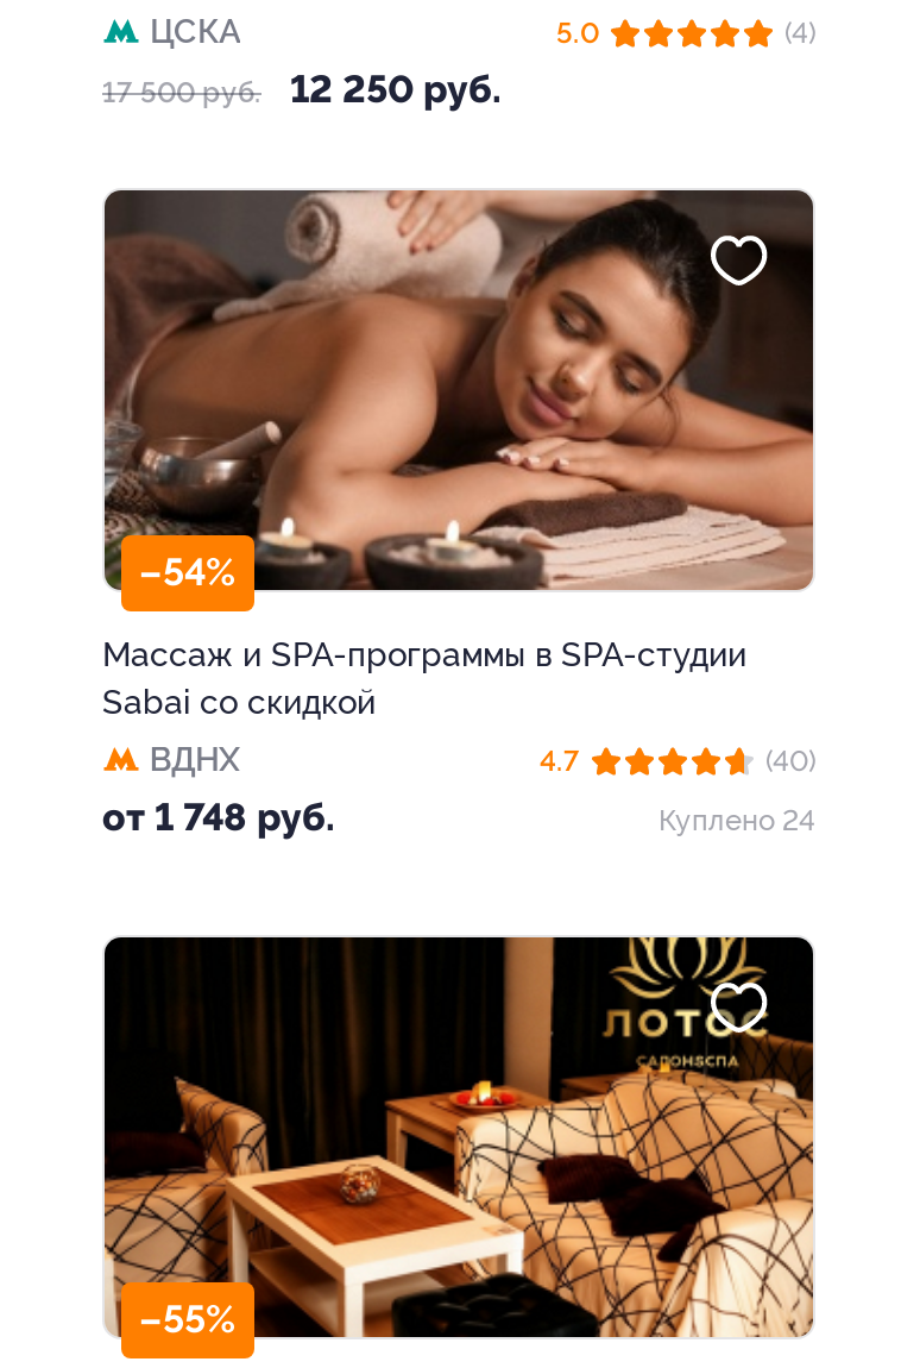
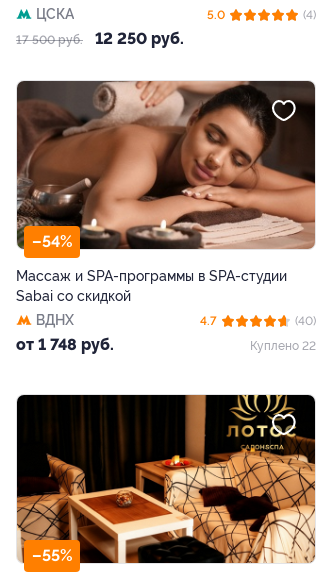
- Куплено 24
+ Куплено 22
